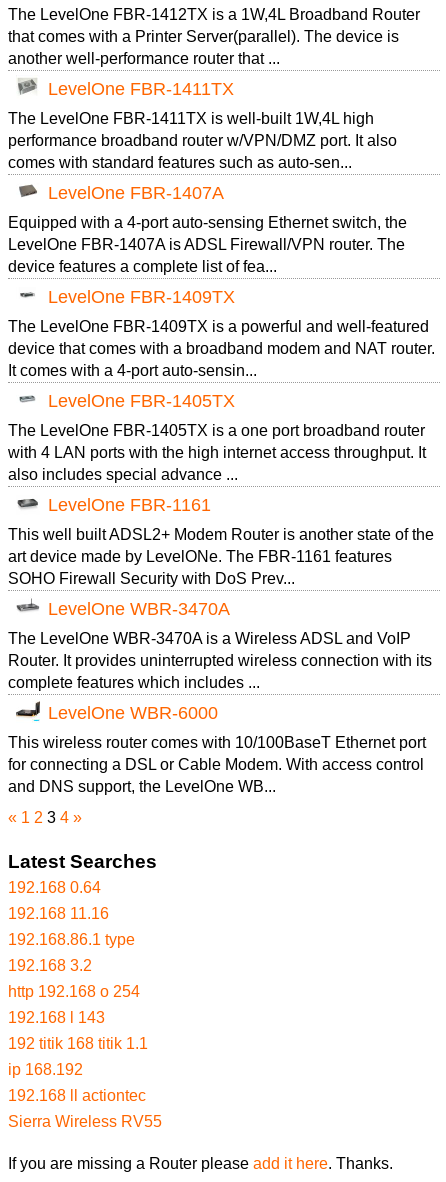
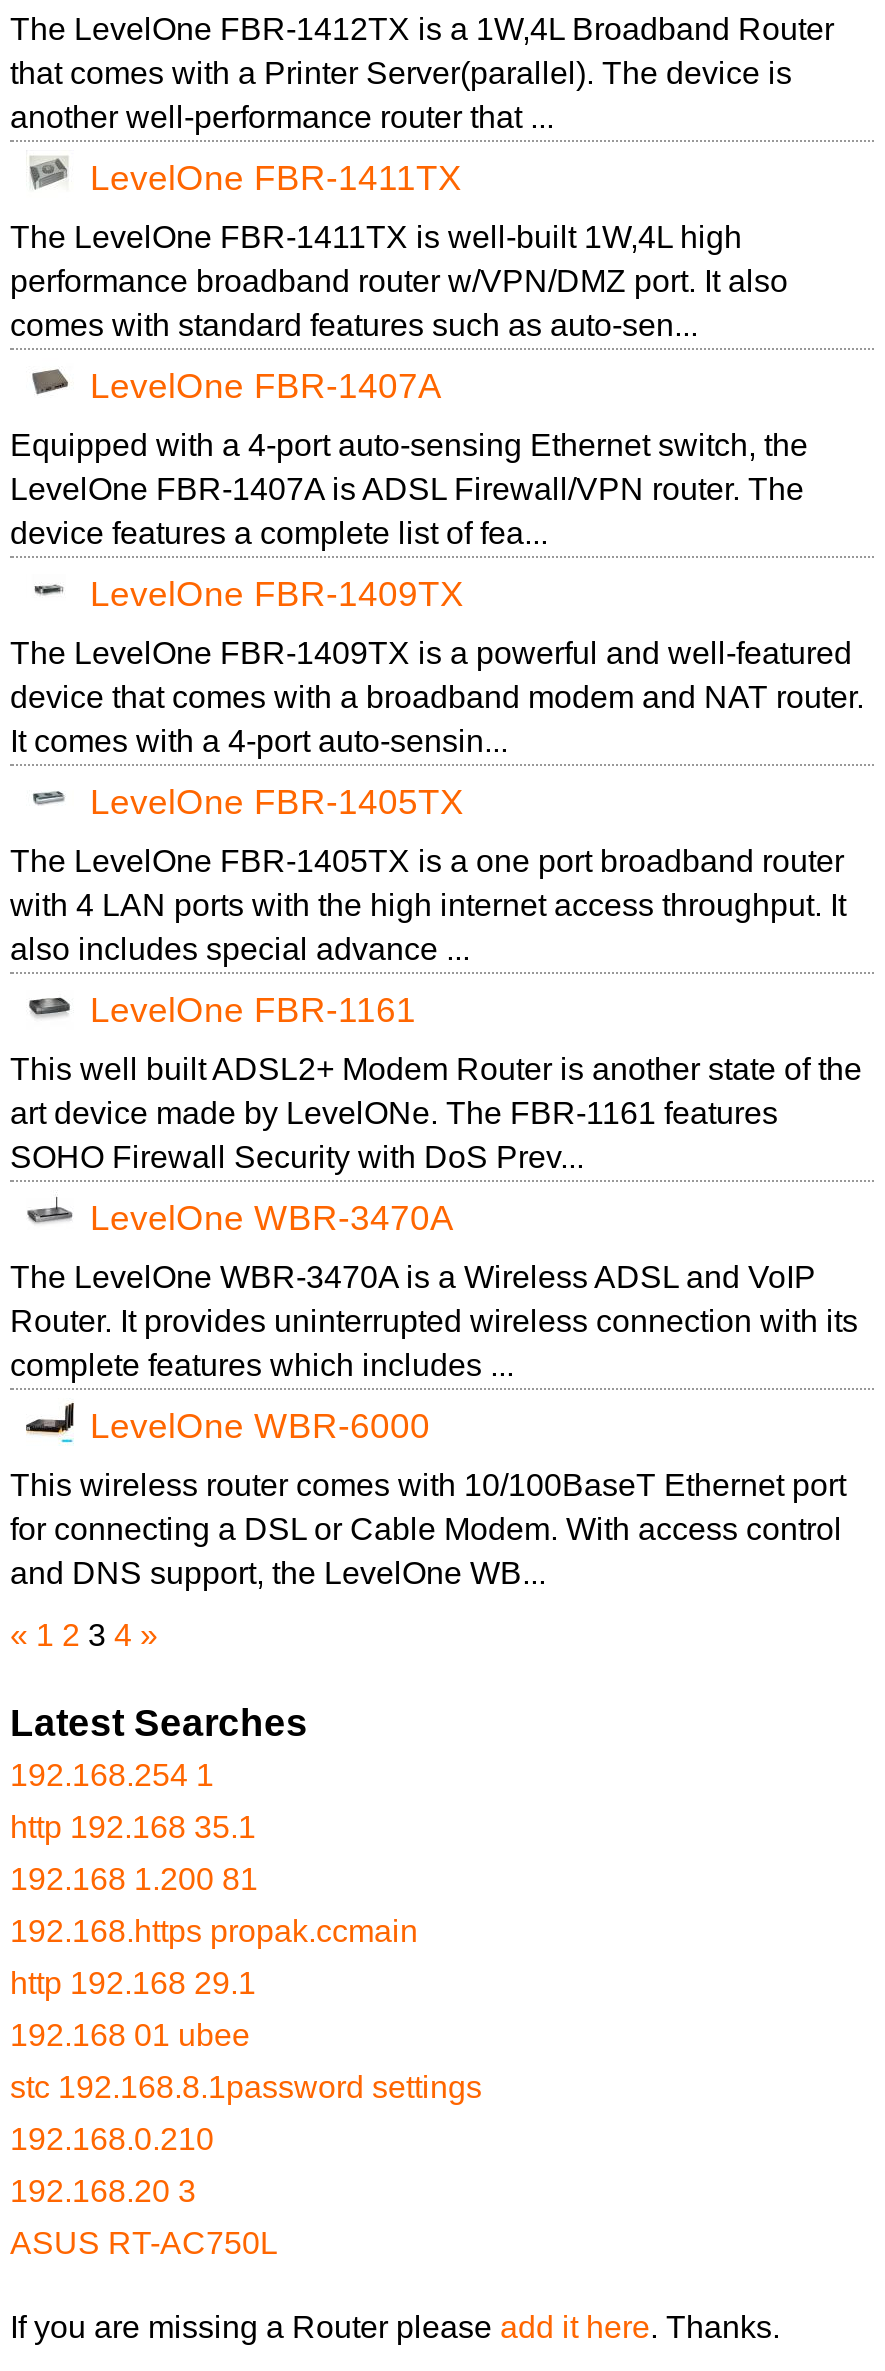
- 192.168 0.64
+ 192.168.254 1

- 192.168 11.16
+ http 192.168 35.1

- 192.168.86.1 type
+ 192.168 1.200 81

- 192.168 3.2
+ 192.168.https propak.ccmain

- http 192.168 o 254
+ http 192.168 29.1

- 192.168 l 143
+ 192.168 01 ubee

- 192 titik 168 titik 1.1
+ stc 192.168.8.1password settings

- ip 168.192
+ 192.168.0.210

- 192.168 ll actiontec
+ 192.168.20 3

- Sierra Wireless RV55
+ ASUS RT-AC750L
